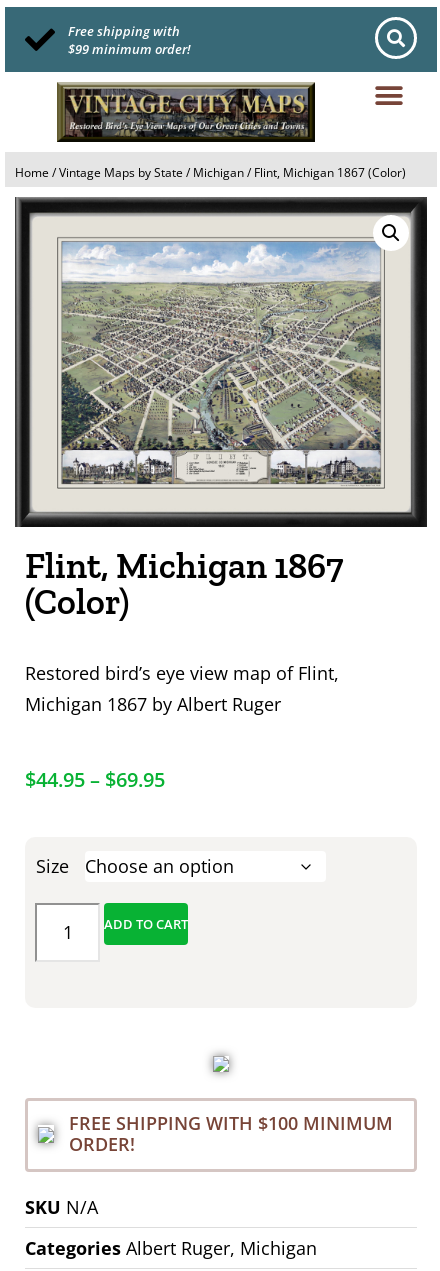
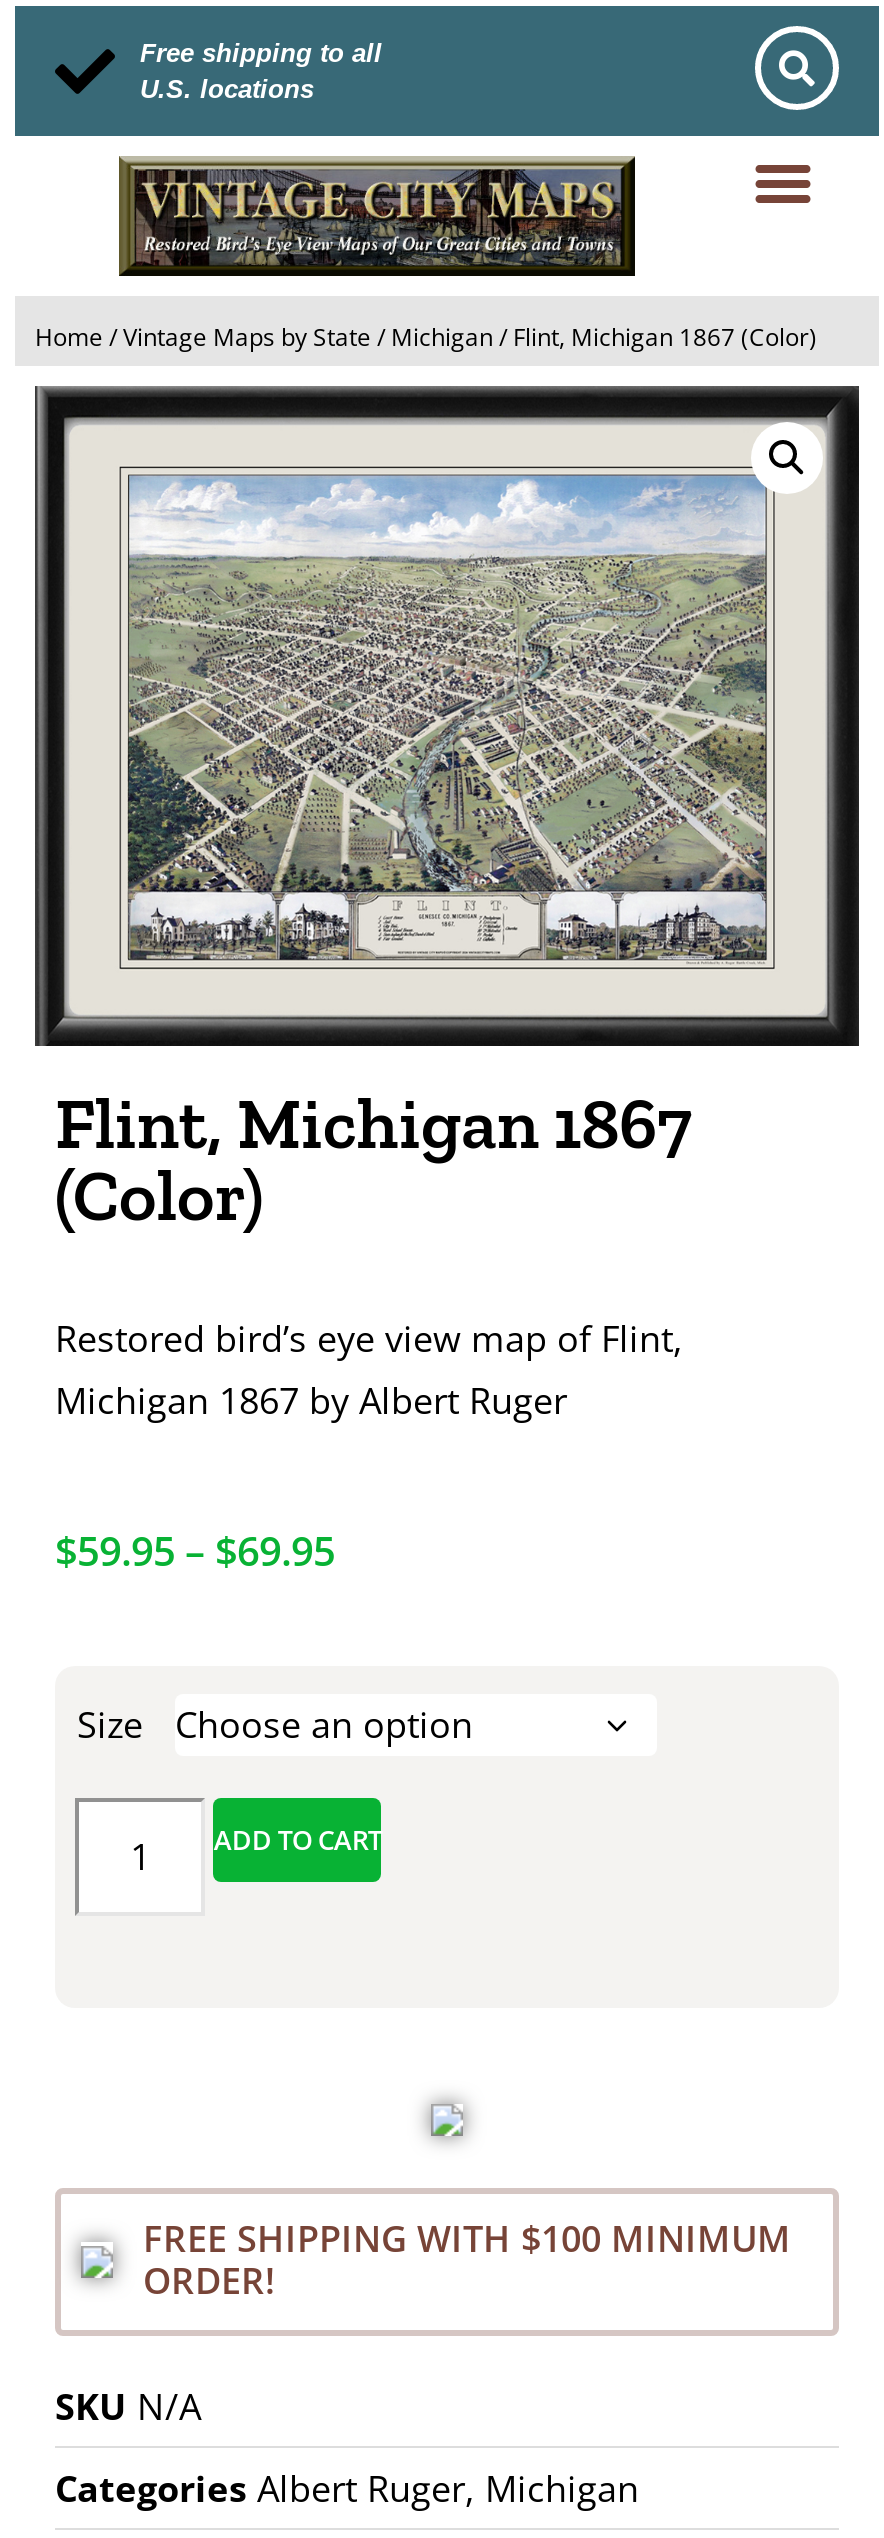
- Free shipping with
- $99 minimum order!
+ Free shipping to all
+ U.S. locations

- $44.95 – $69.95
+ $59.95 – $69.95
